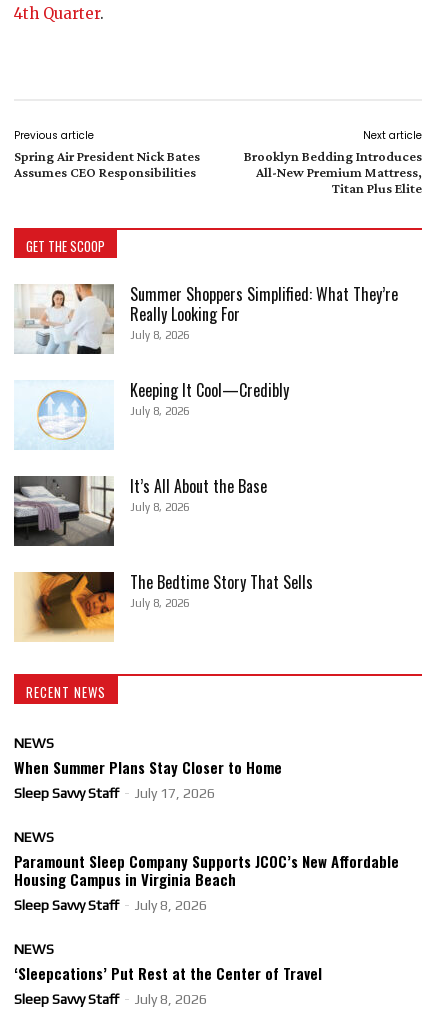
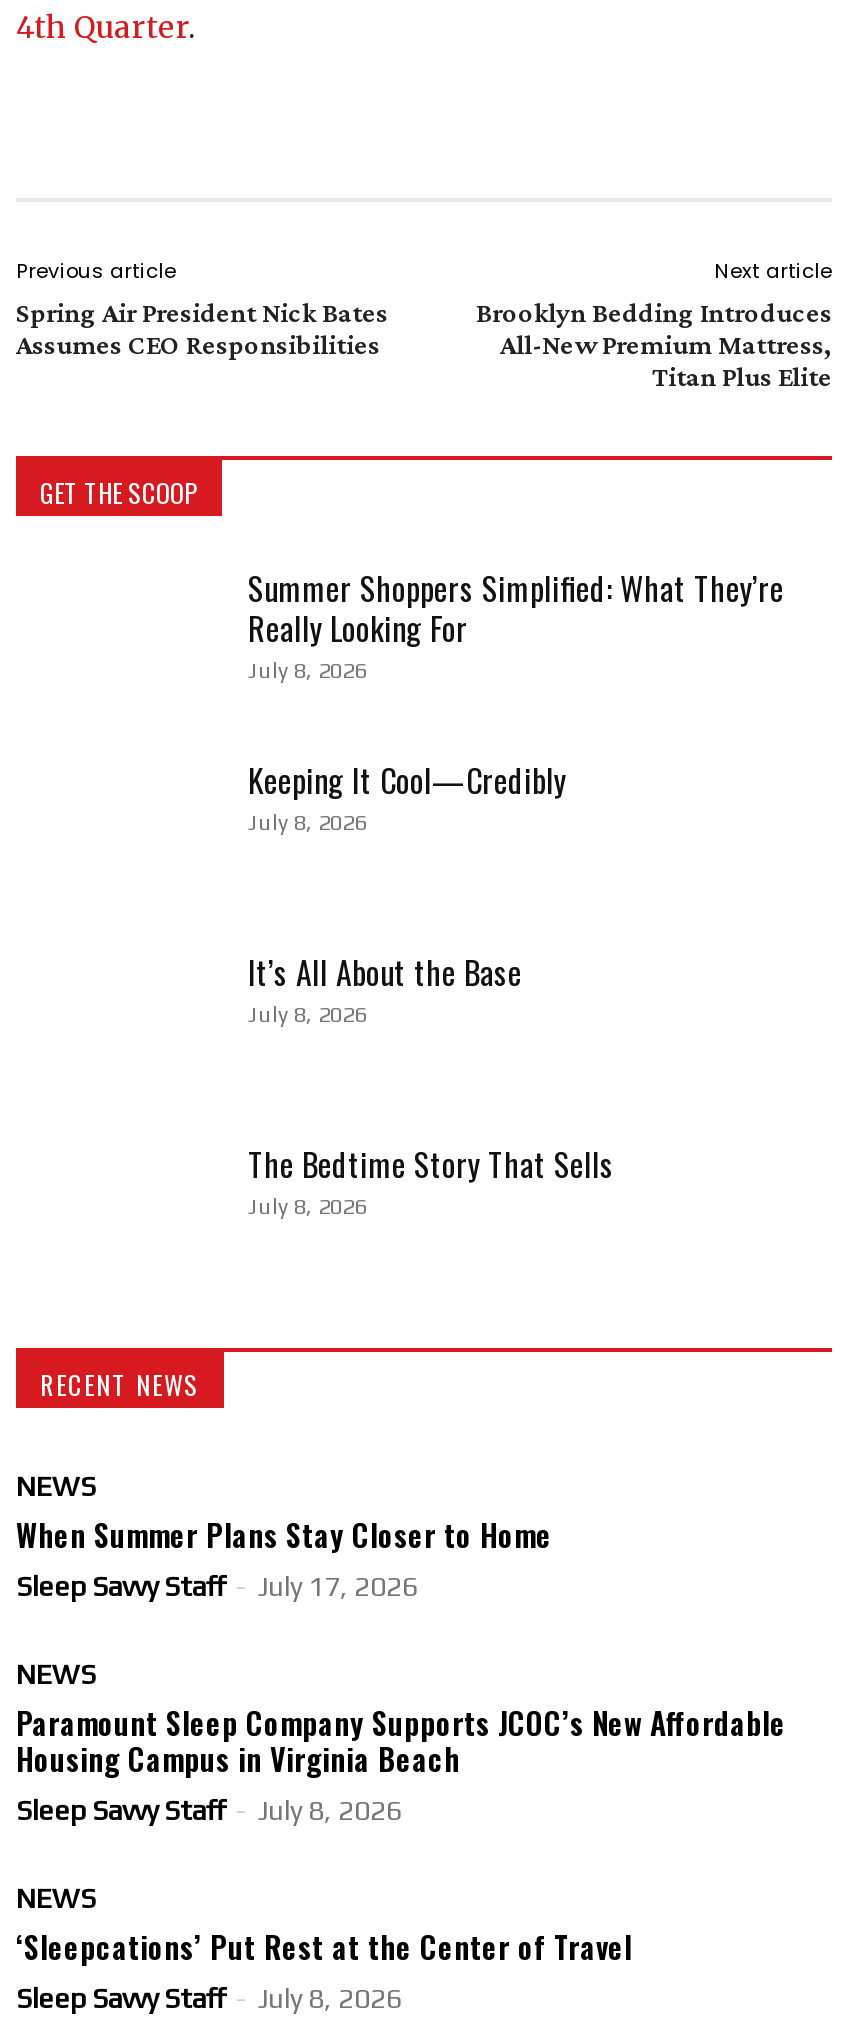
- [image]

- [image]

- [image]

- [image]
